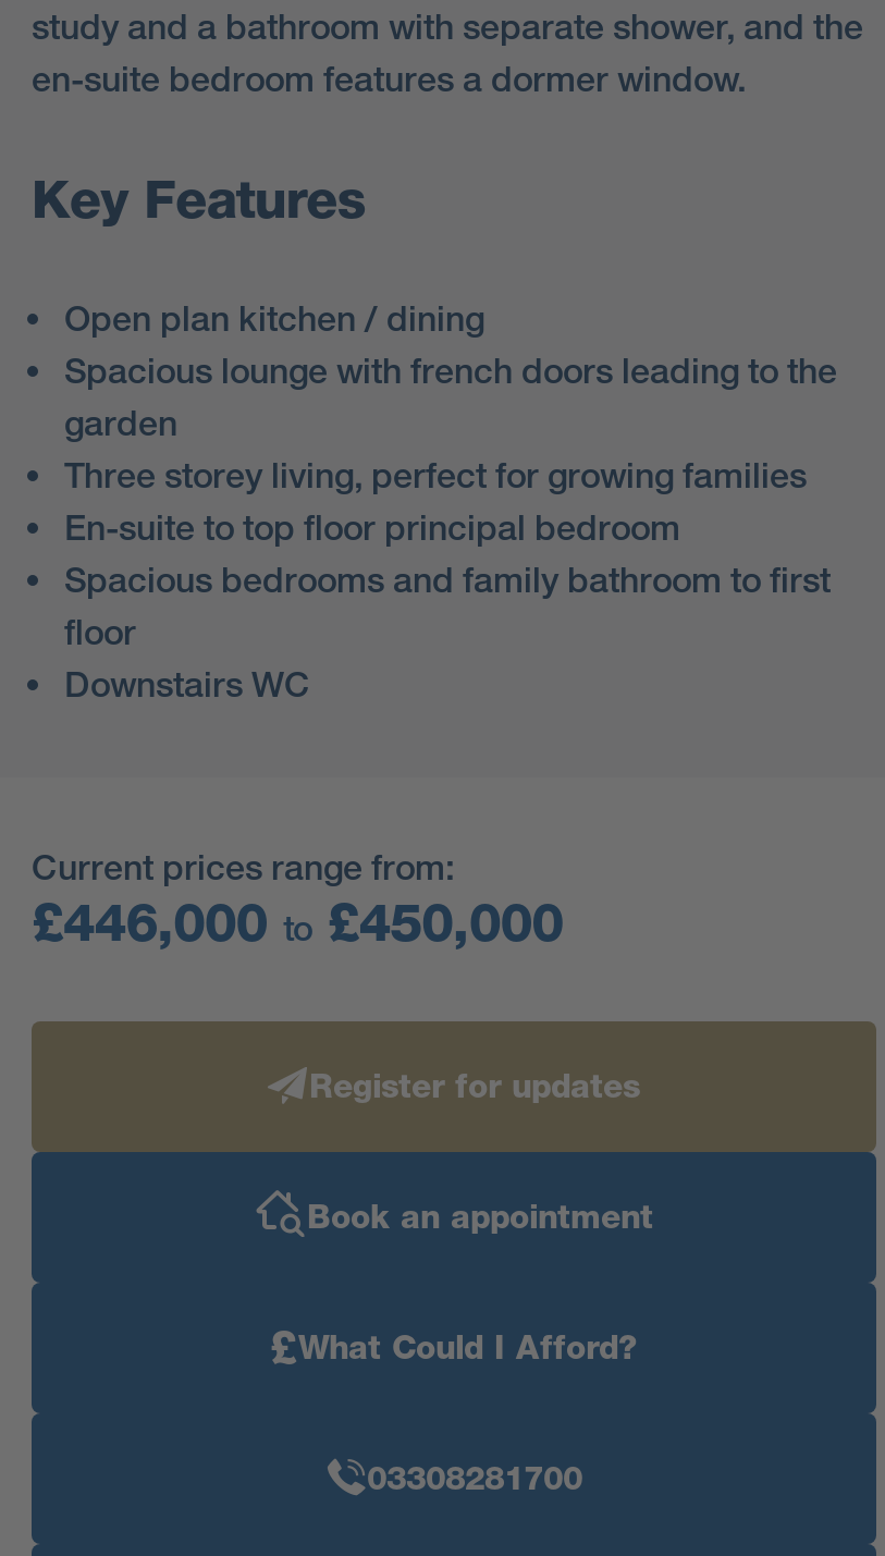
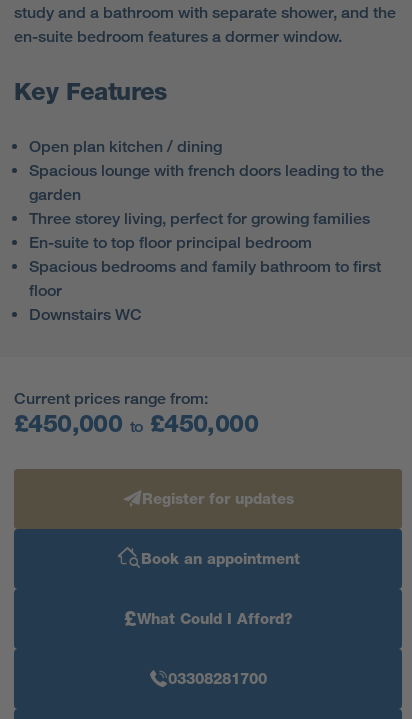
- £446,000 to £450,000
+ £450,000 to £450,000
